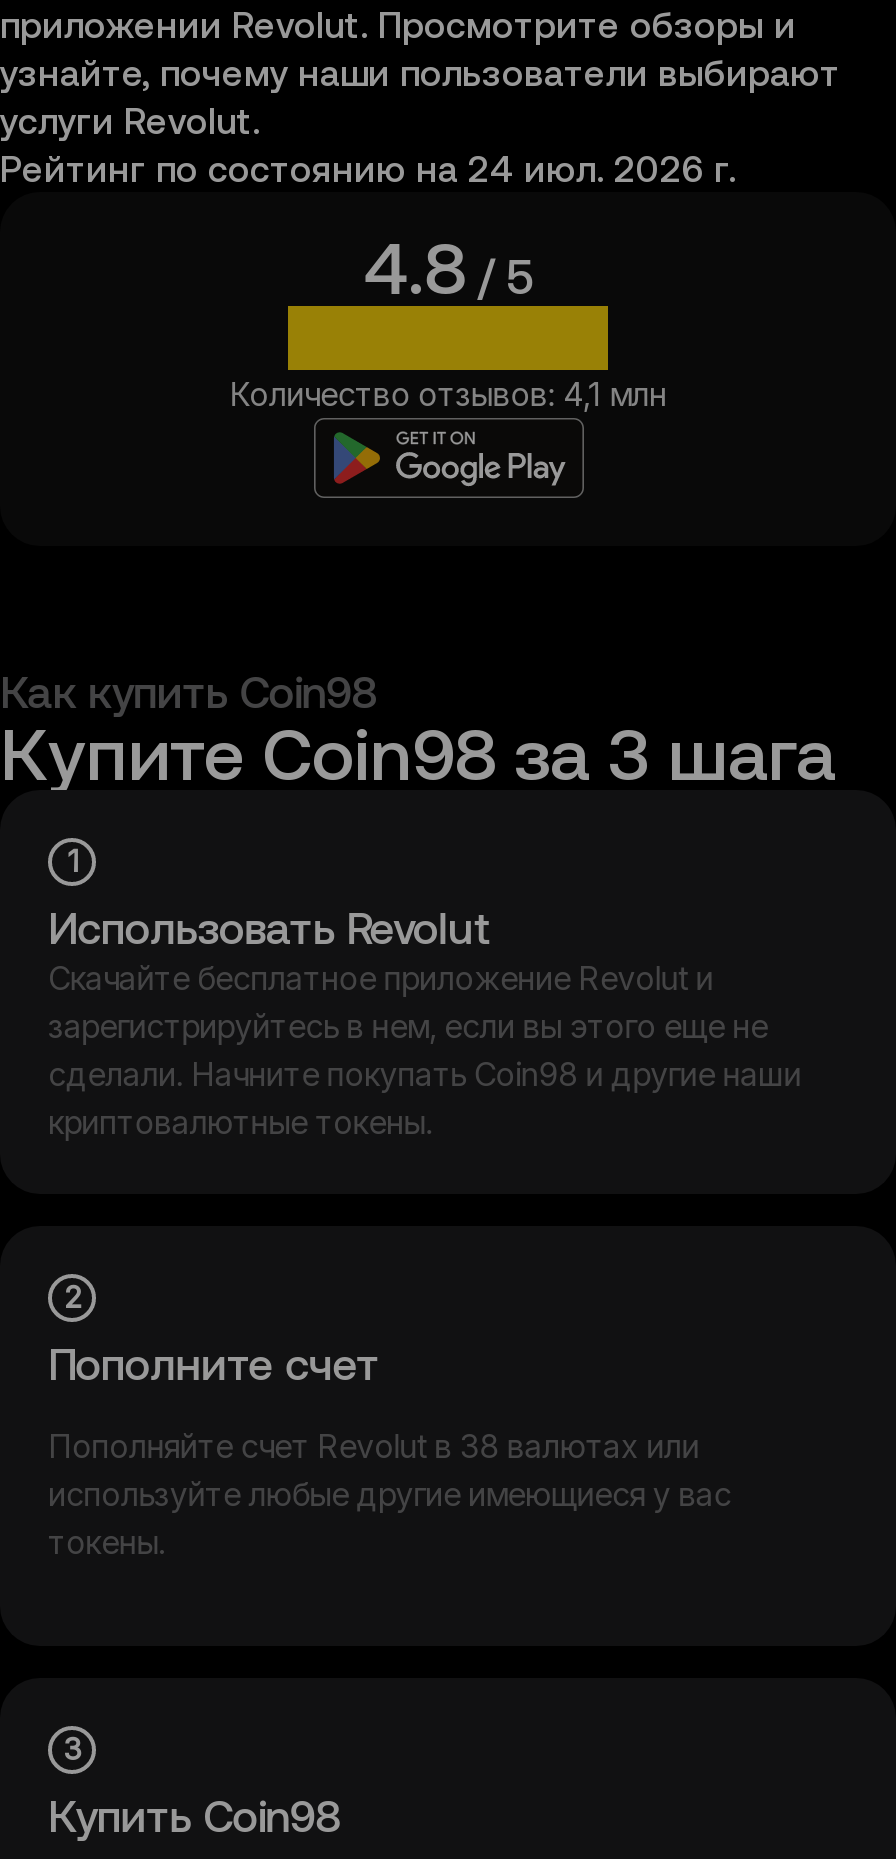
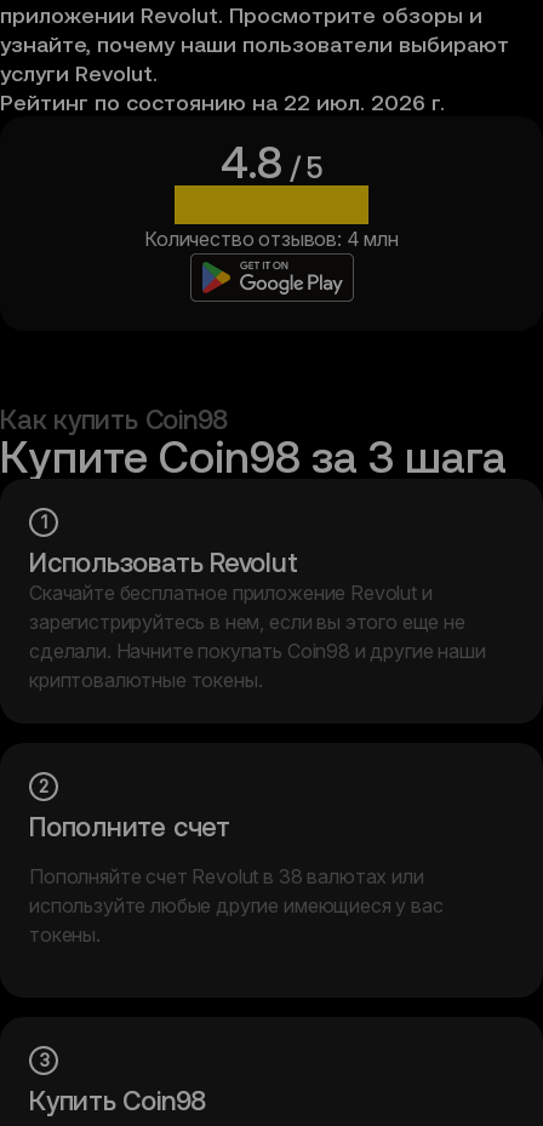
- Рейтинг по состоянию на 24 июл. 2026 г.
+ Рейтинг по состоянию на 22 июл. 2026 г.

- Количество отзывов: 4,1 млн
+ Количество отзывов: 4 млн
